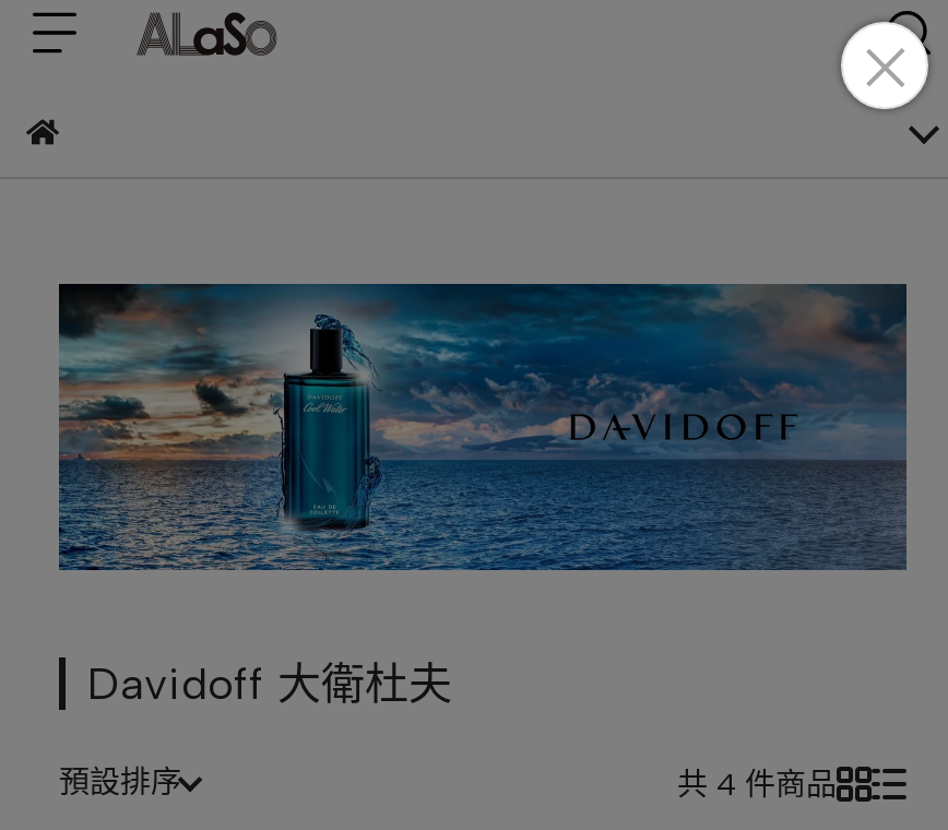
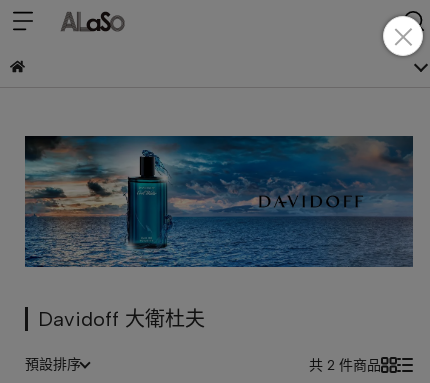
- 共 4 件商品
+ 共 2 件商品
